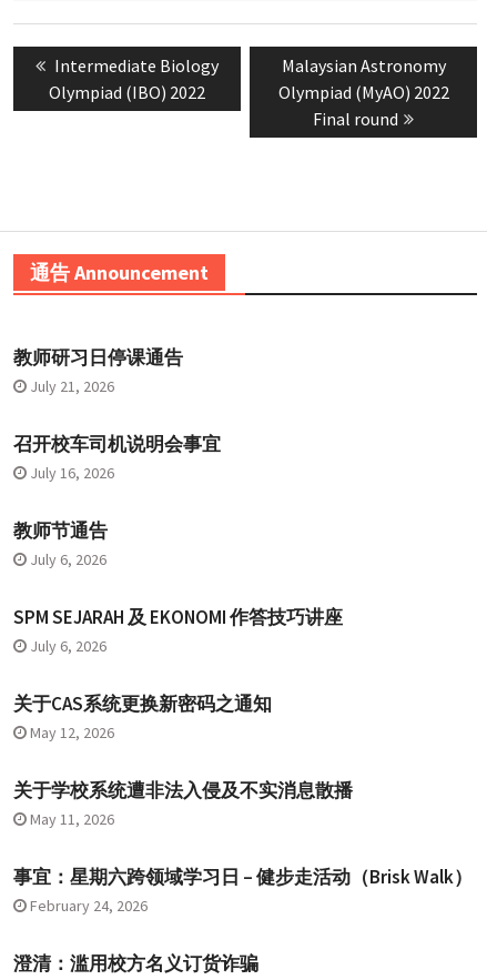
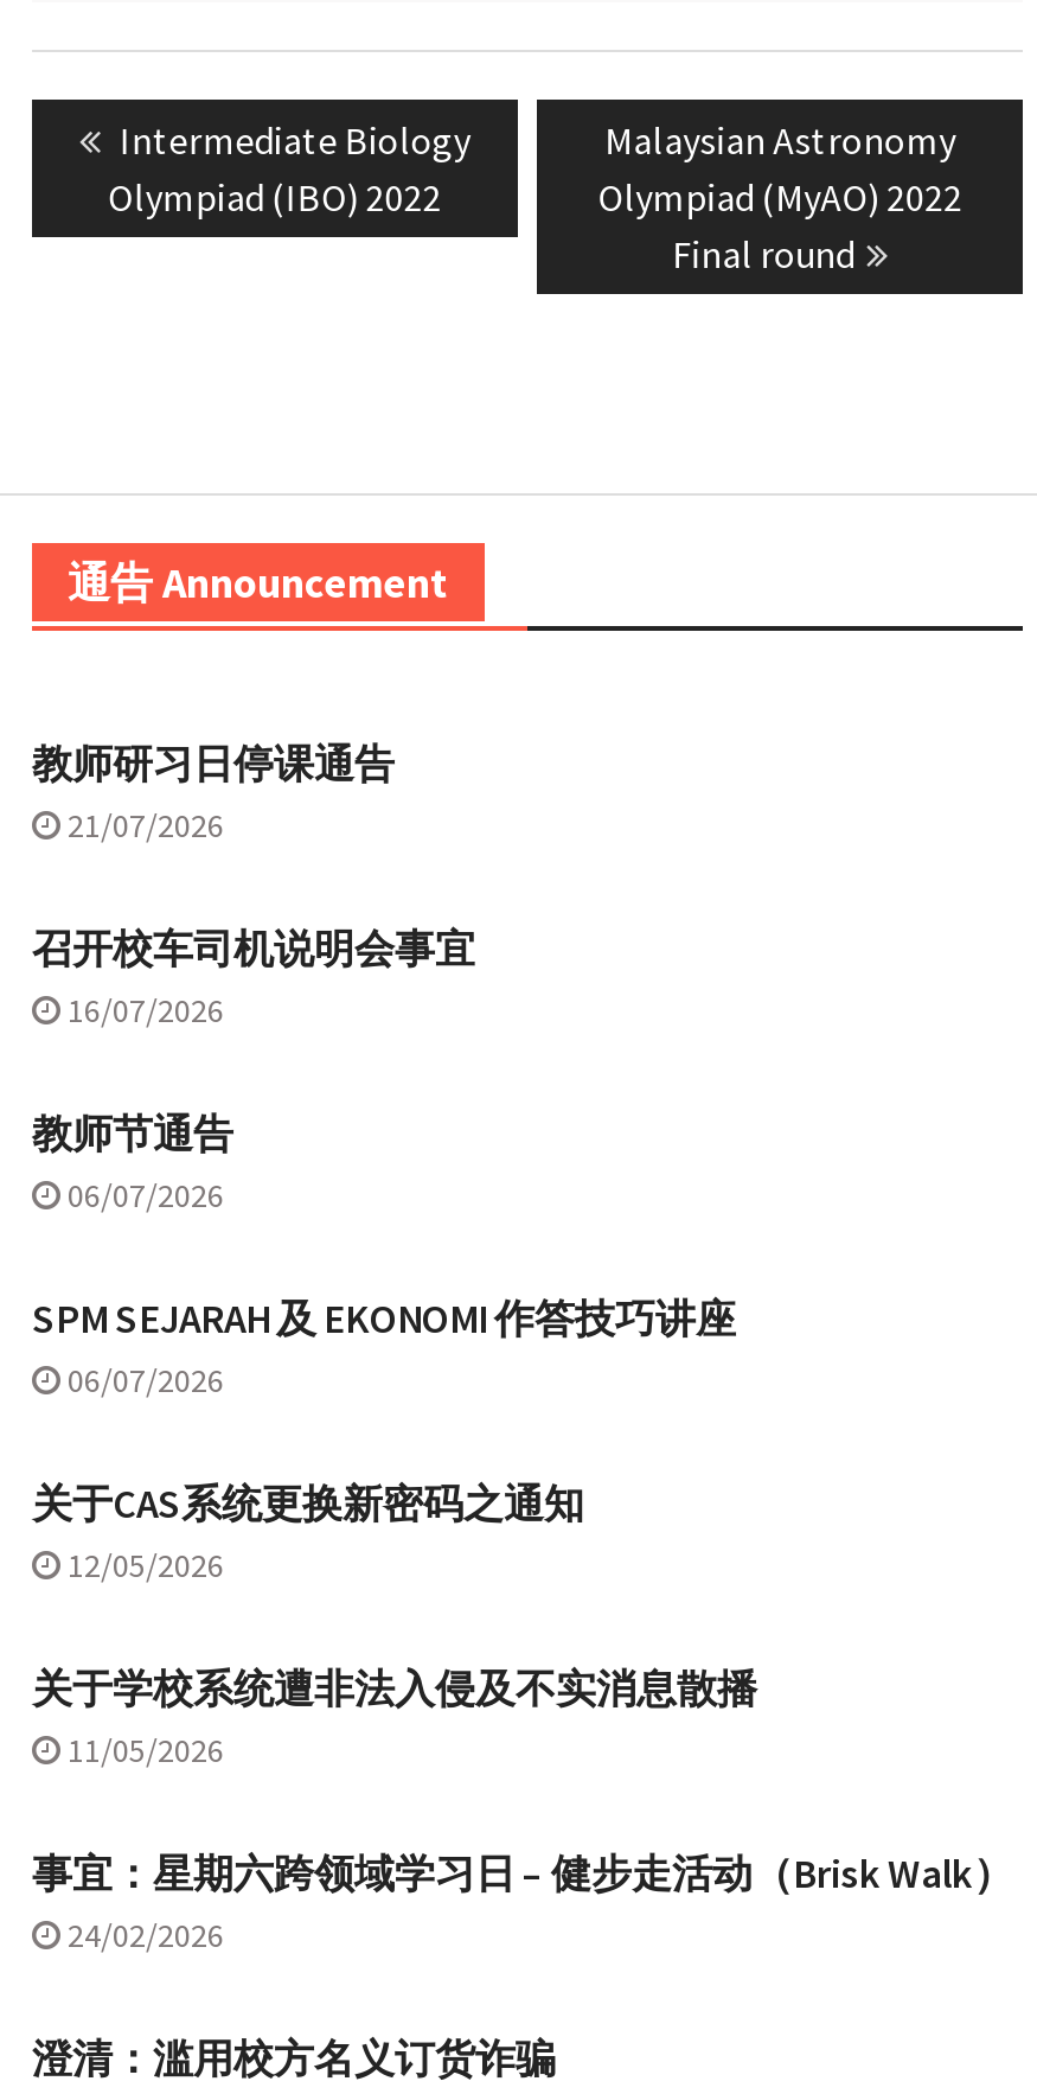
- July 21, 2026
+ 21/07/2026

- July 16, 2026
+ 16/07/2026

- July 6, 2026
+ 06/07/2026

- July 6, 2026
+ 06/07/2026

- May 12, 2026
+ 12/05/2026

- May 11, 2026
+ 11/05/2026

- February 24, 2026
+ 24/02/2026
